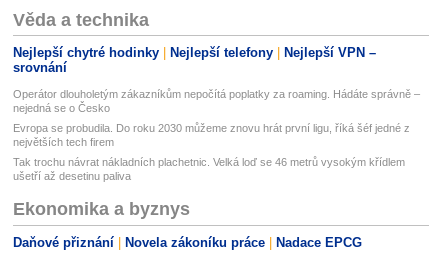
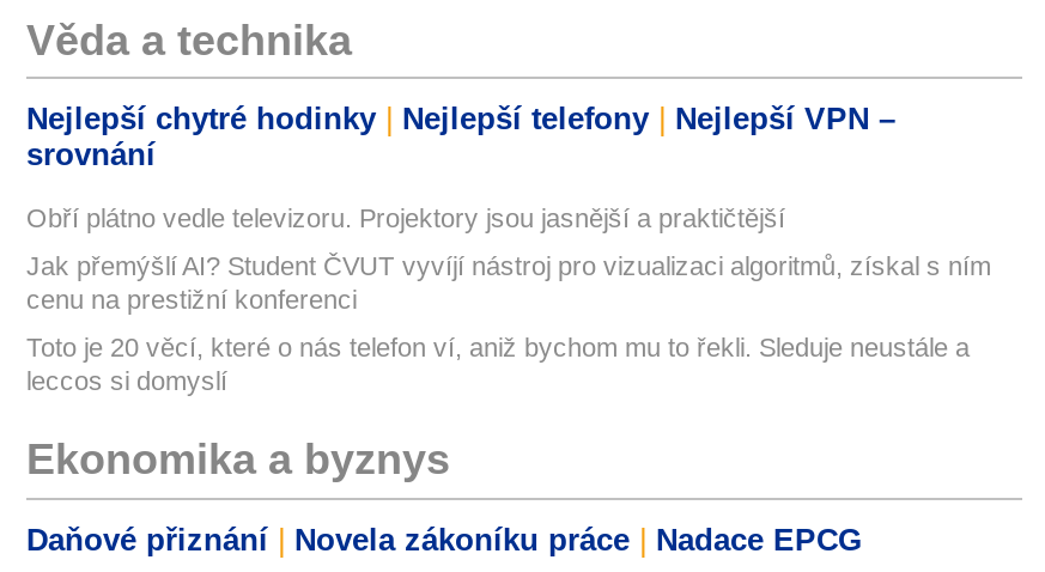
- Operátor dlouholetým zákazníkům nepočítá poplatky za roaming. Hádáte správně –
- nejedná se o Česko
+ Obří plátno vedle televizoru. Projektory jsou jasnější a praktičtější

- Evropa se probudila. Do roku 2030 můžeme znovu hrát první ligu, říká šéf jedné z
- největších tech firem
+ Jak přemýšlí AI? Student ČVUT vyvíjí nástroj pro vizualizaci algoritmů, získal s ním
+ cenu na prestižní konferenci

- Tak trochu návrat nákladních plachetnic. Velká loď se 46 metrů vysokým křídlem
- ušetří až desetinu paliva
+ Toto je 20 věcí, které o nás telefon ví, aniž bychom mu to řekli. Sleduje neustále a
+ leccos si domyslí
